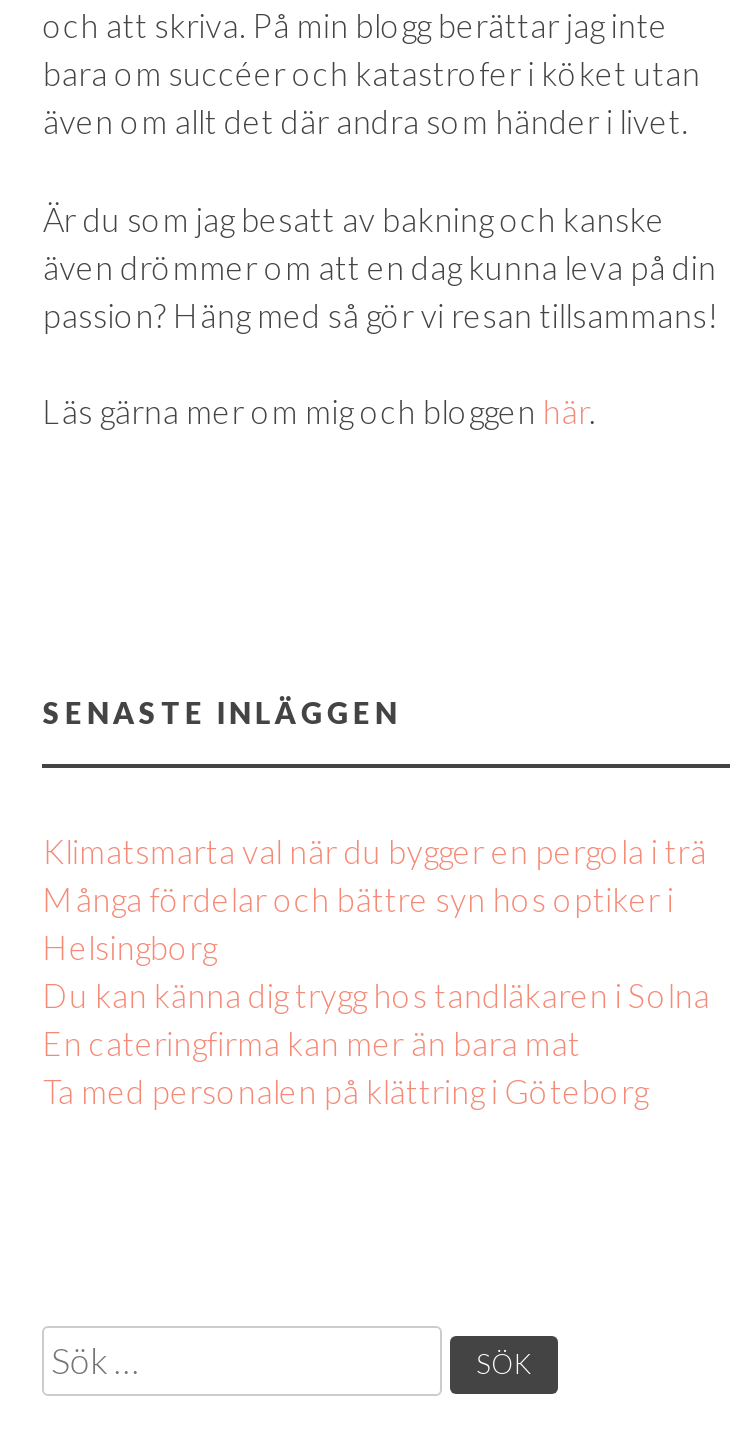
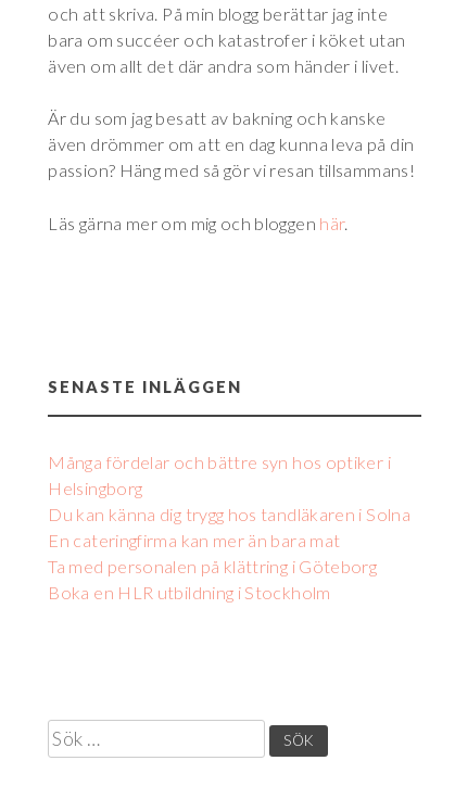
- Klimatsmarta val när du bygger en pergola i trä

moved up: Många fördelar och bättre syn hos optiker i | Helsingborg | Du kan känna dig trygg hos tandläkaren i Solna | En cateringfirma kan mer än bara mat | Ta med personalen på klättring i Göteborg

+ Boka en HLR utbildning i Stockholm
